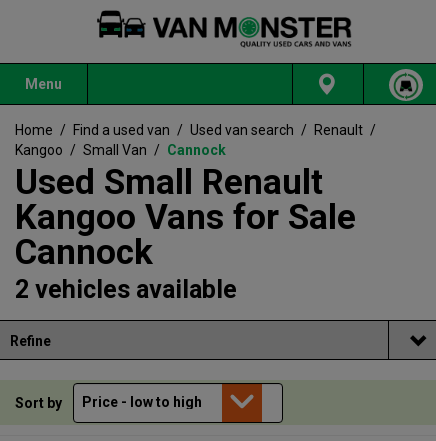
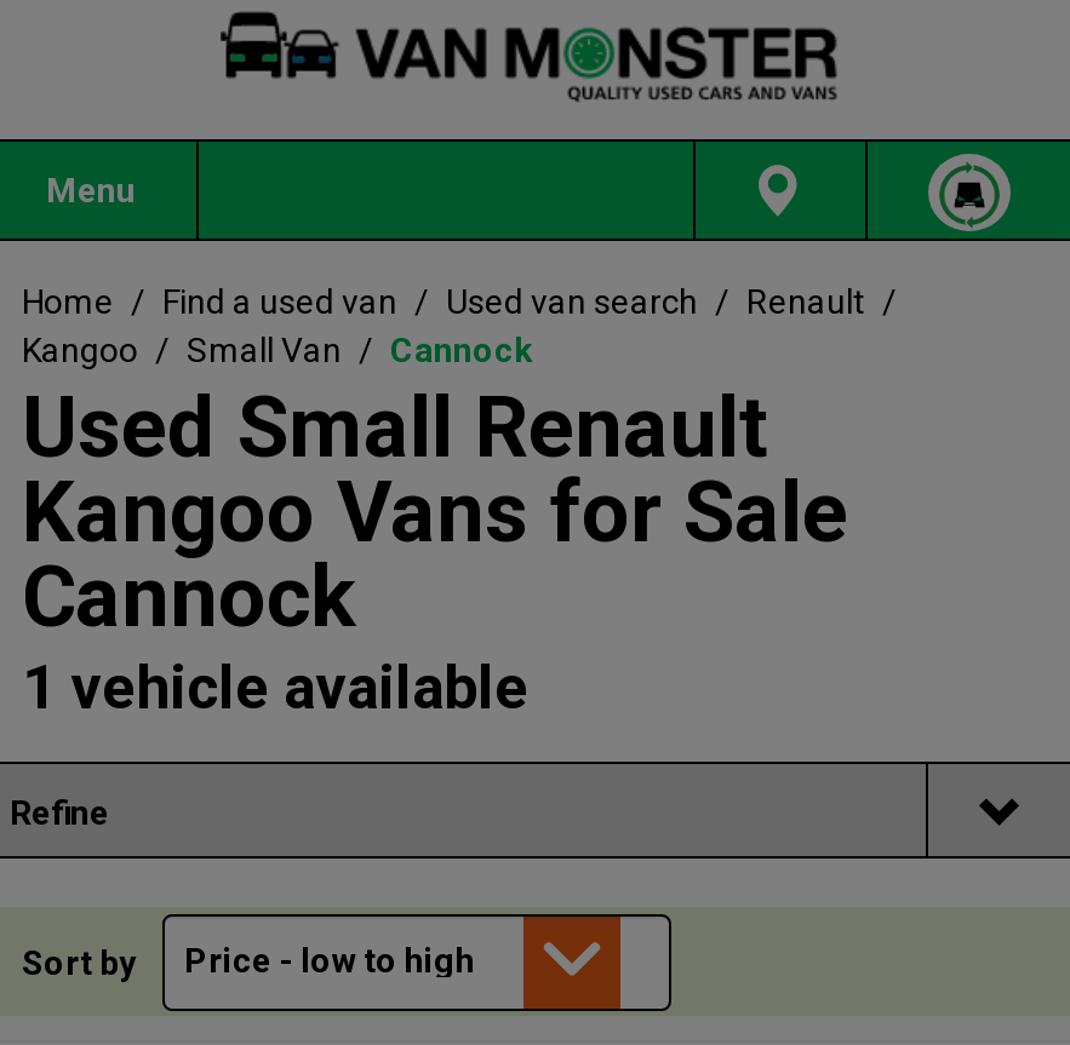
- 2 vehicles available
+ 1 vehicle available
